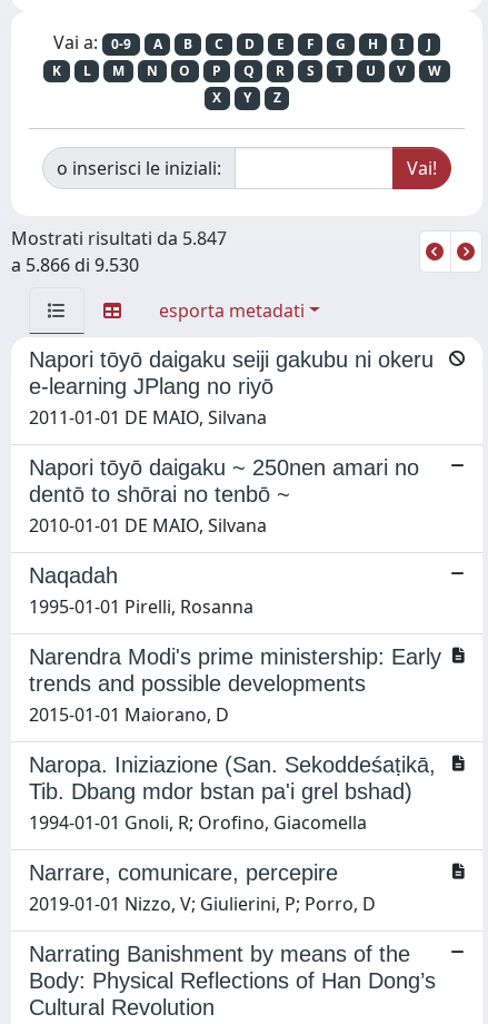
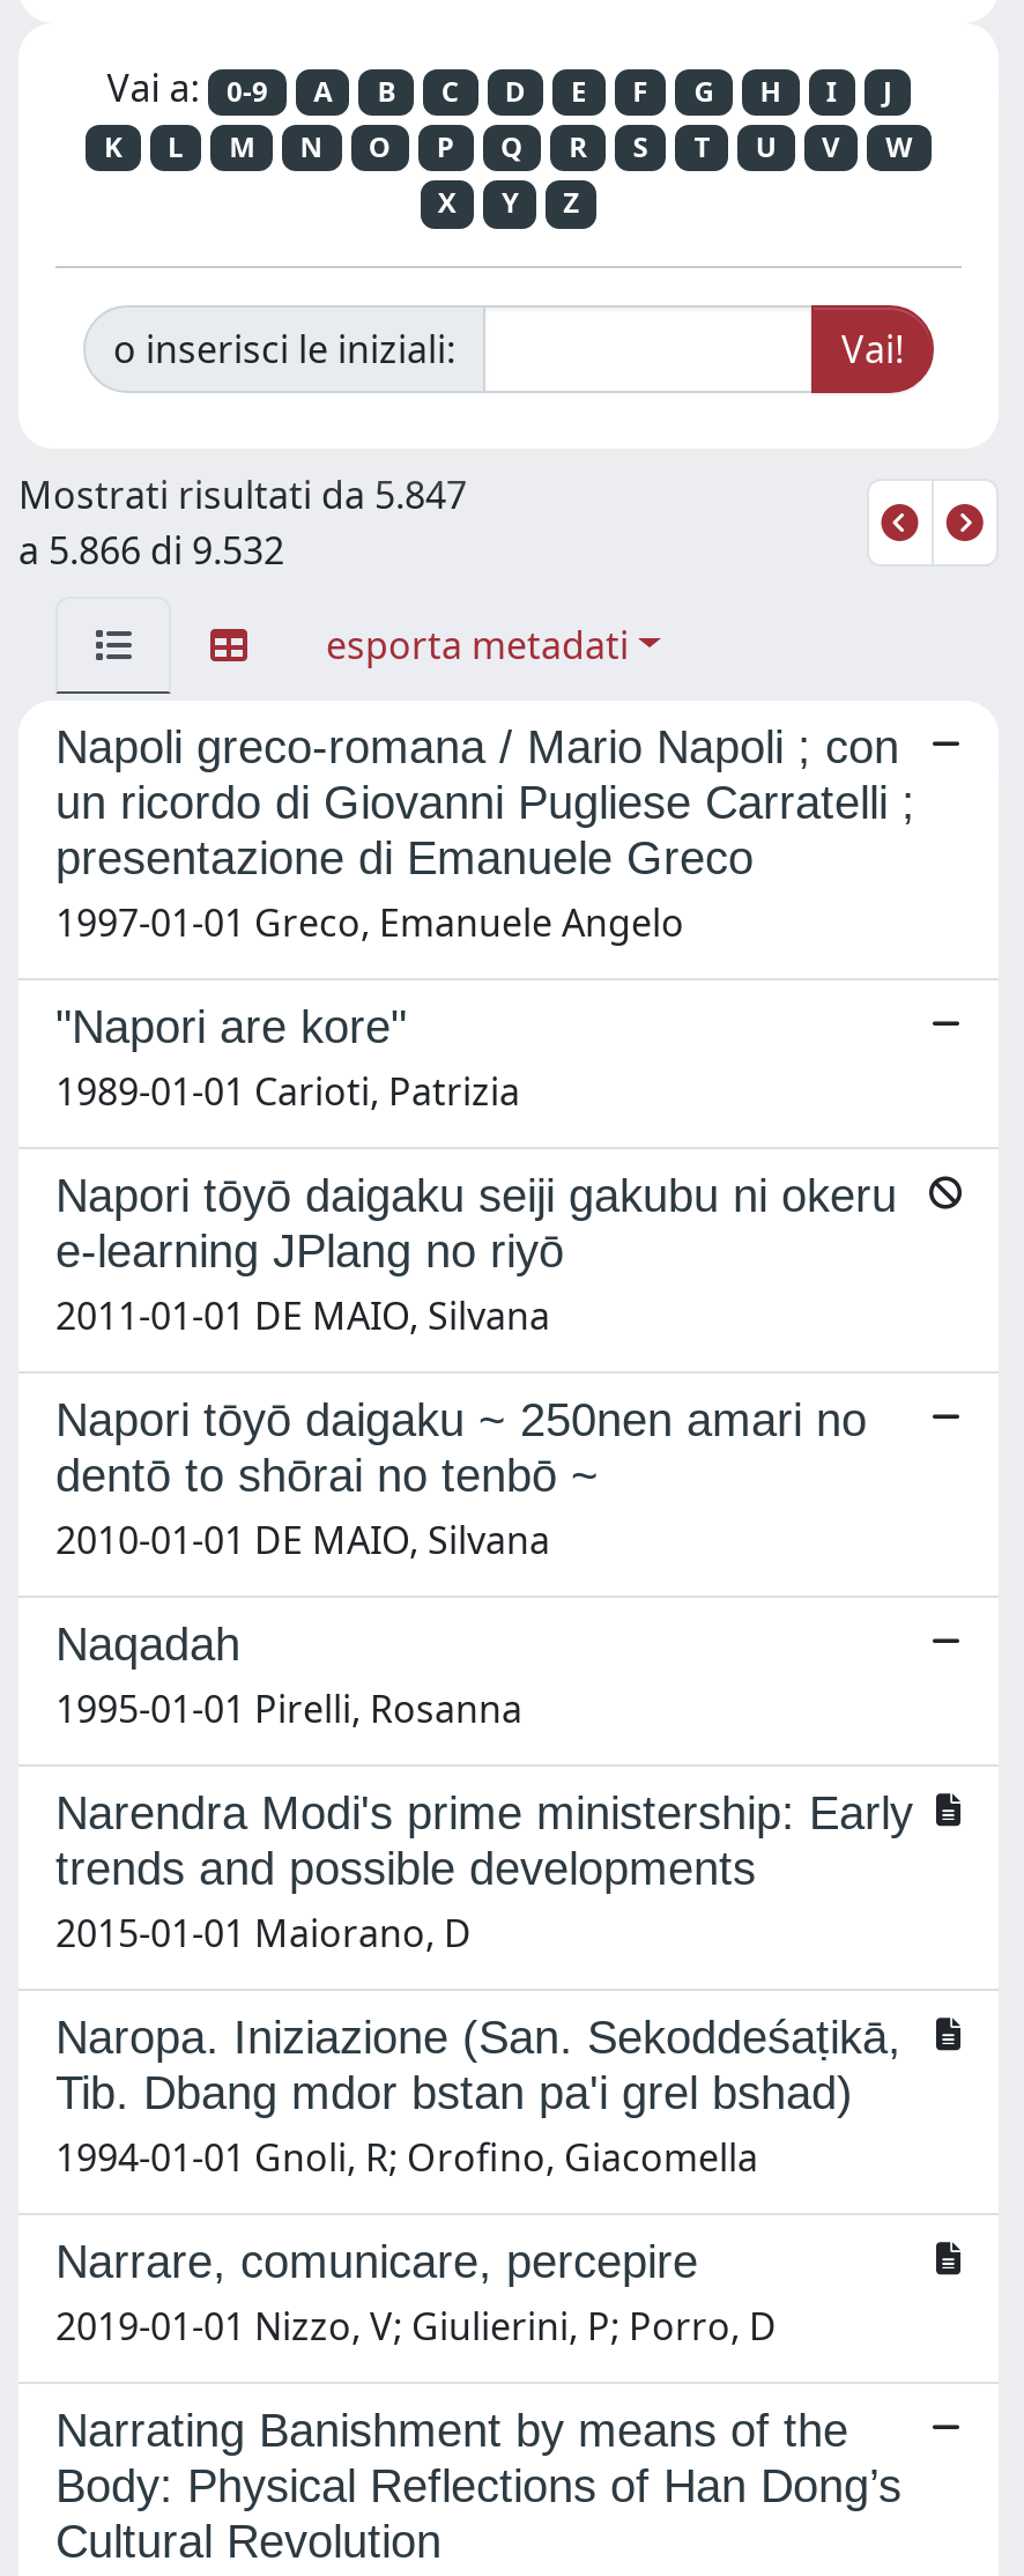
- a 5.866 di 9.530
+ a 5.866 di 9.532

+ Napoli greco-romana / Mario Napoli ; con
+ un ricordo di Giovanni Pugliese Carratelli ;
+ presentazione di Emanuele Greco
+ 1997-01-01 Greco, Emanuele Angelo
+ "Napori are kore"
+ 1989-01-01 Carioti, Patrizia
